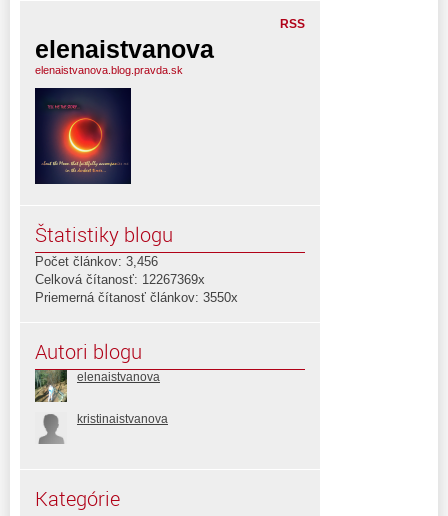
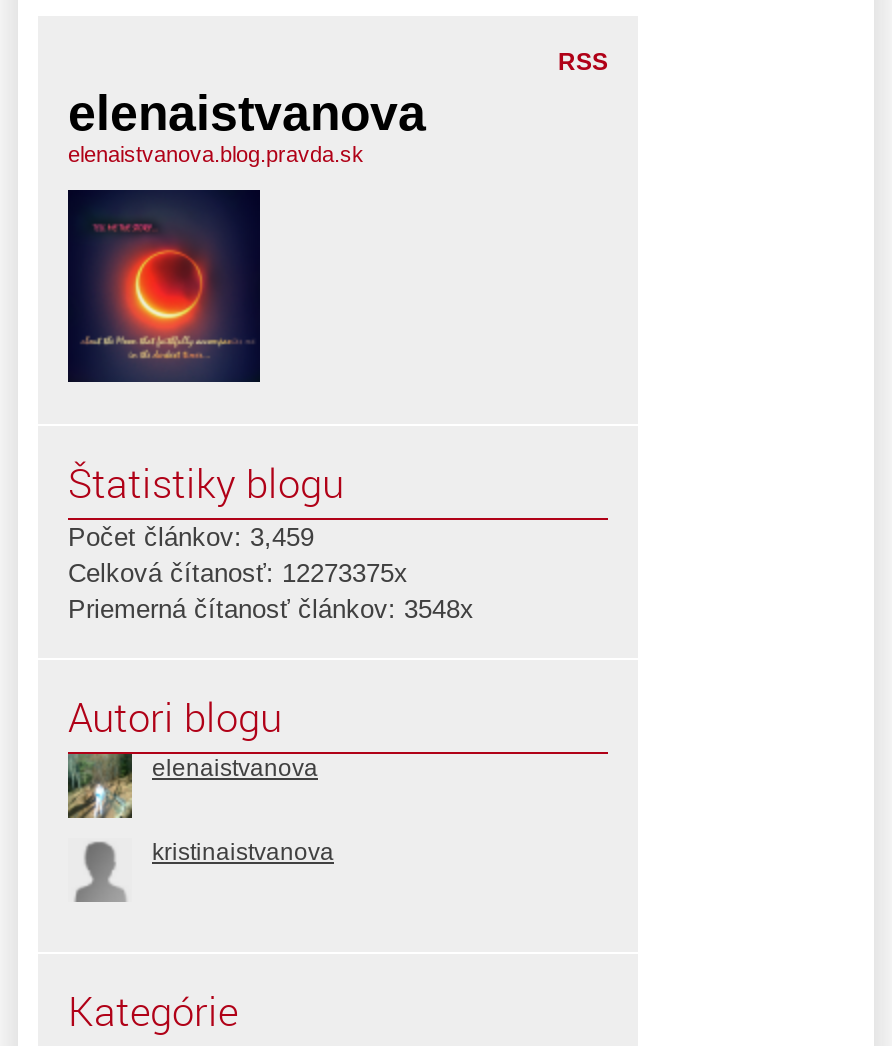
- Počet článkov: 3,456
+ Počet článkov: 3,459

- Celková čítanosť: 12267369x
+ Celková čítanosť: 12273375x

- Priemerná čítanosť článkov: 3550x
+ Priemerná čítanosť článkov: 3548x
